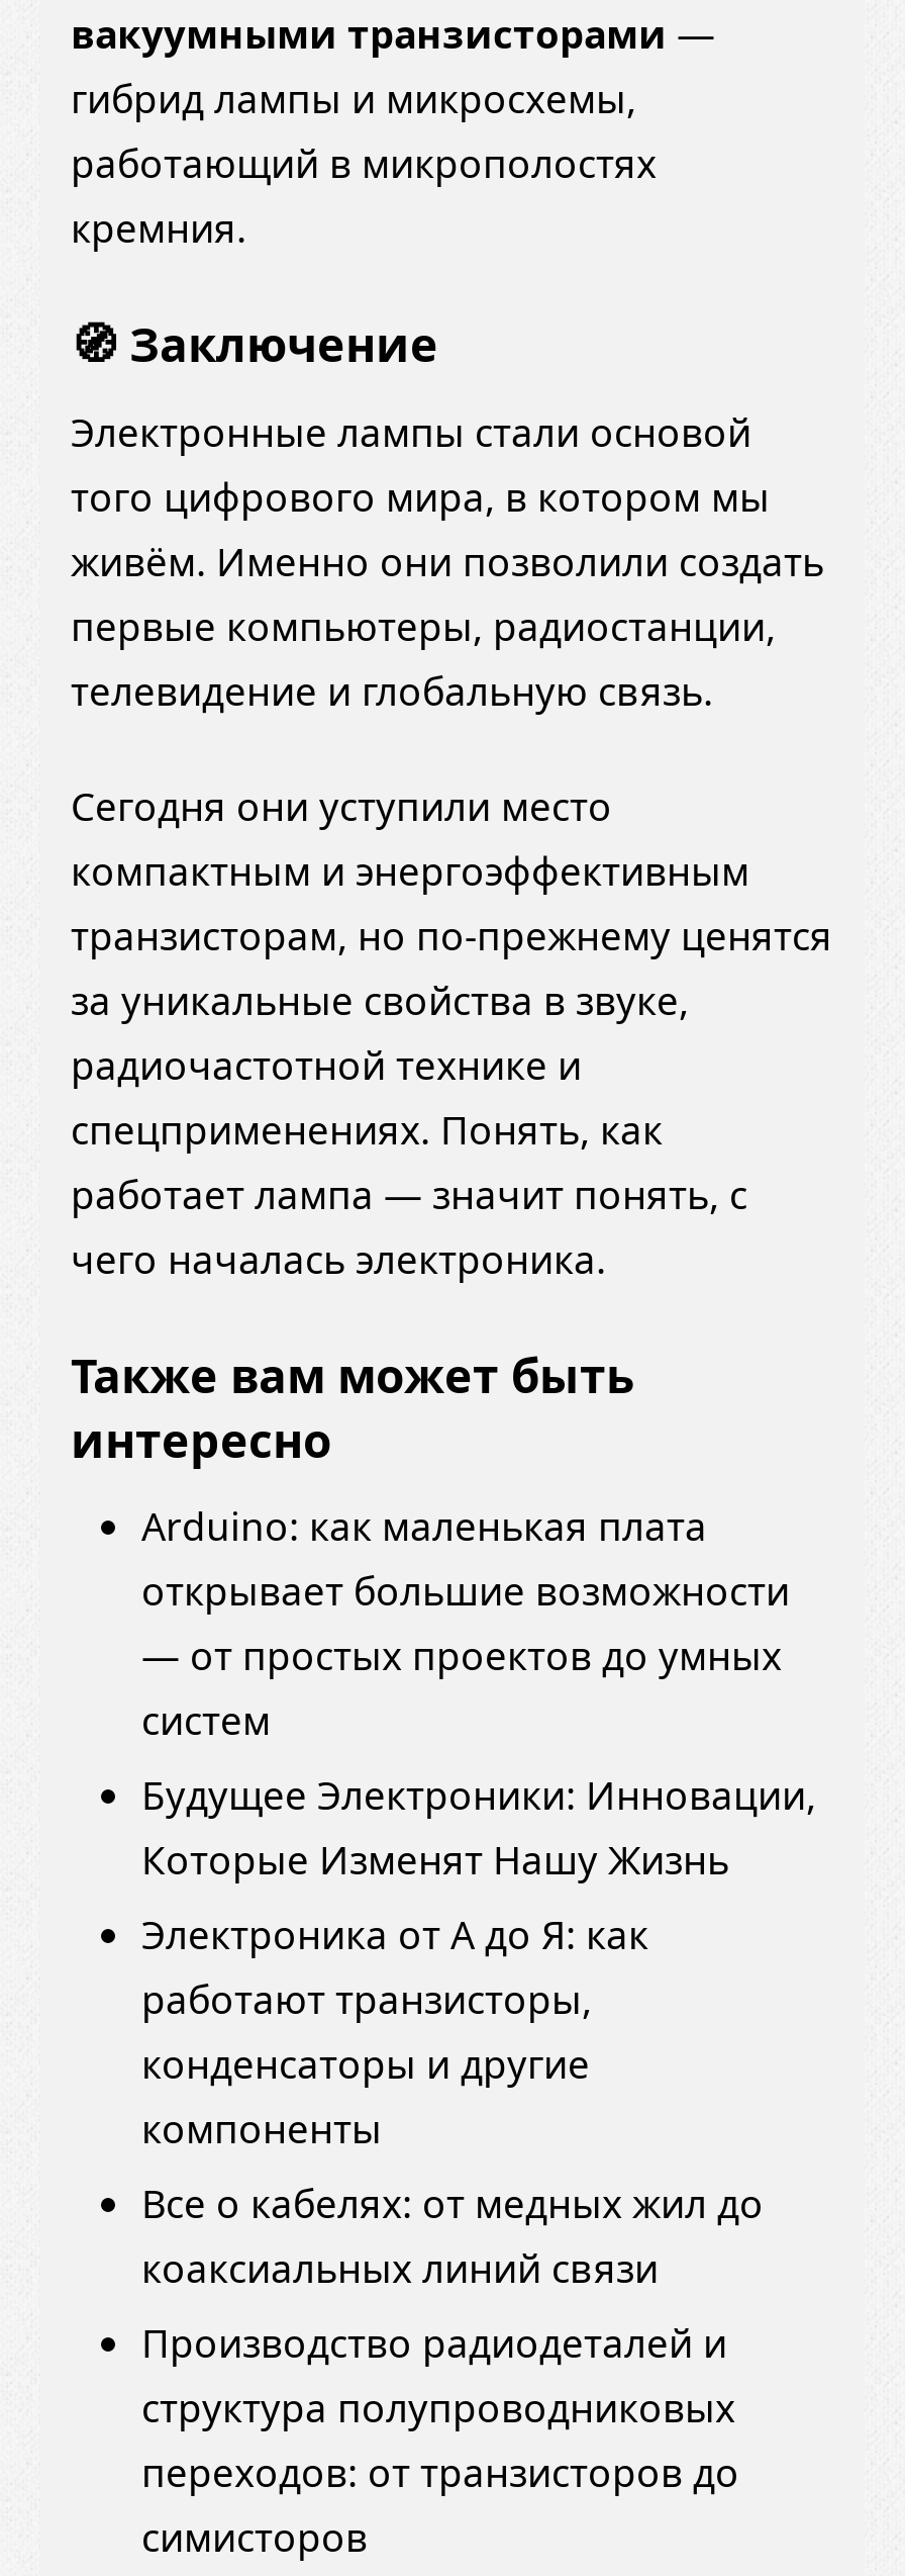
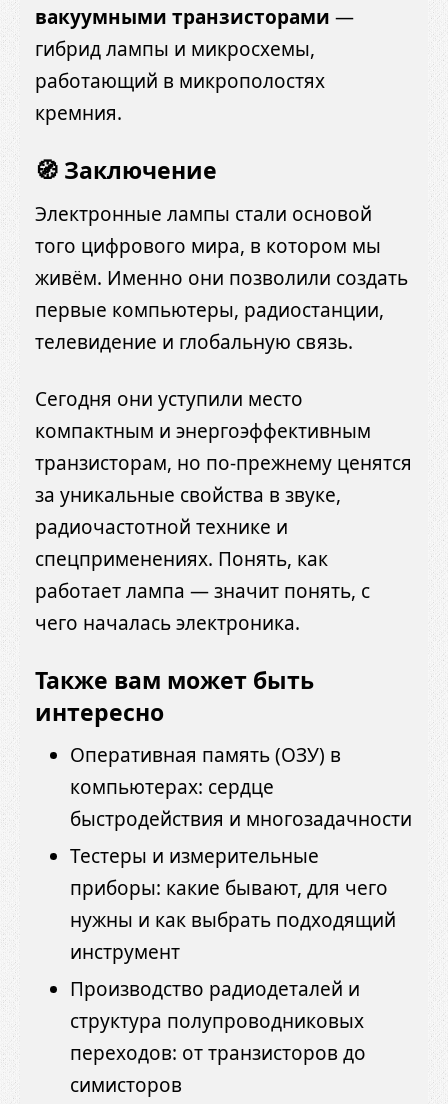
- Arduino: как маленькая плата
- открывает большие возможности
- — от простых проектов до умных
- систем
- Будущее Электроники: Инновации,
- Которые Изменят Нашу Жизнь
- Электроника от А до Я: как
- работают транзисторы,
- конденсаторы и другие
- компоненты
- Все о кабелях: от медных жил до
- коаксиальных линий связи
+ Оперативная память (ОЗУ) в
+ компьютерах: сердце
+ быстродействия и многозадачности
+ Тестеры и измерительные
+ приборы: какие бывают, для чего
+ нужны и как выбрать подходящий
+ инструмент
